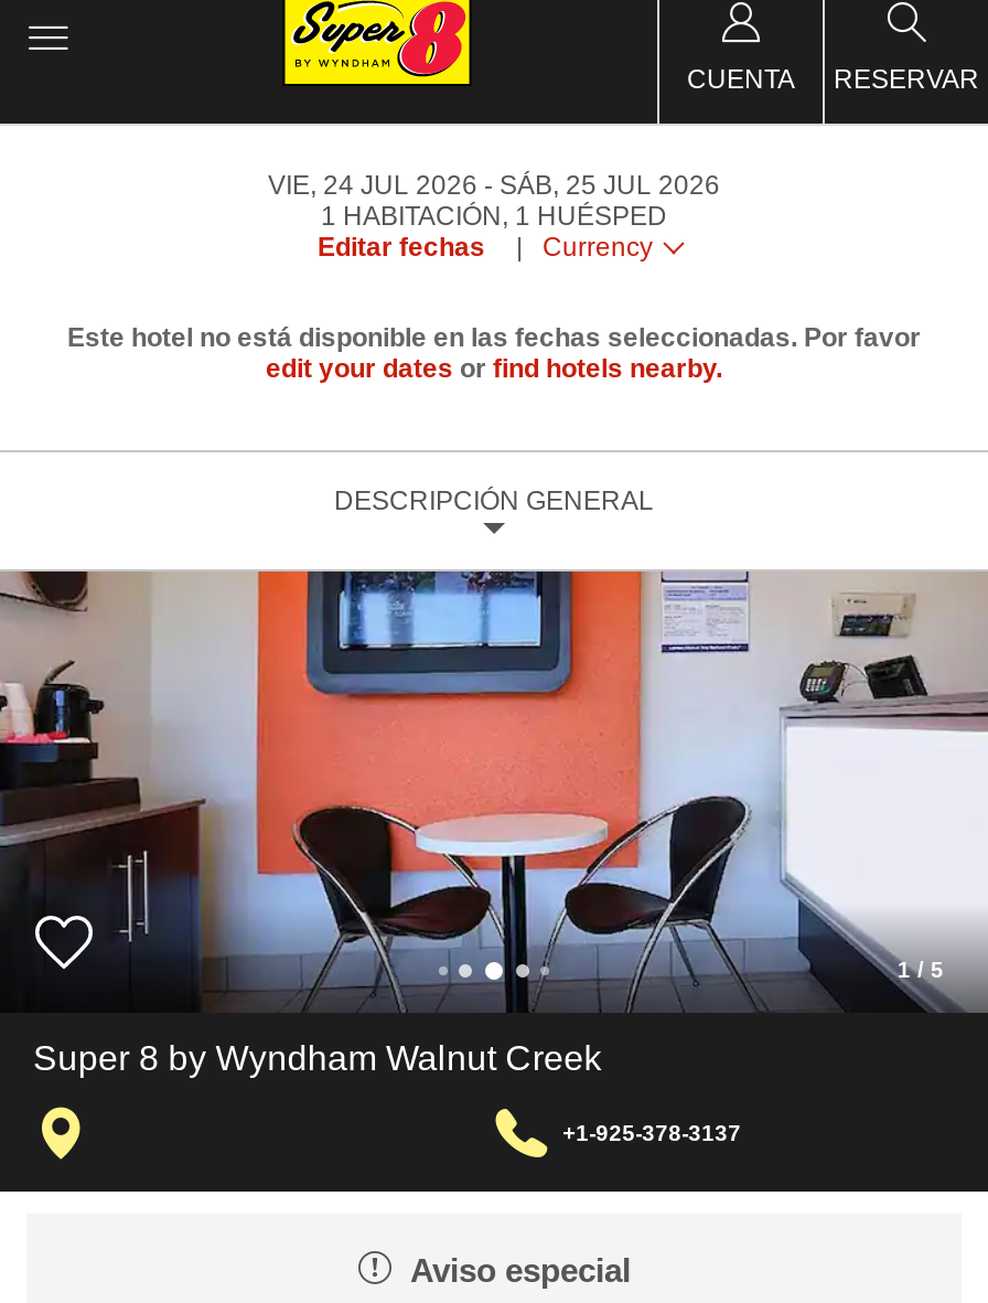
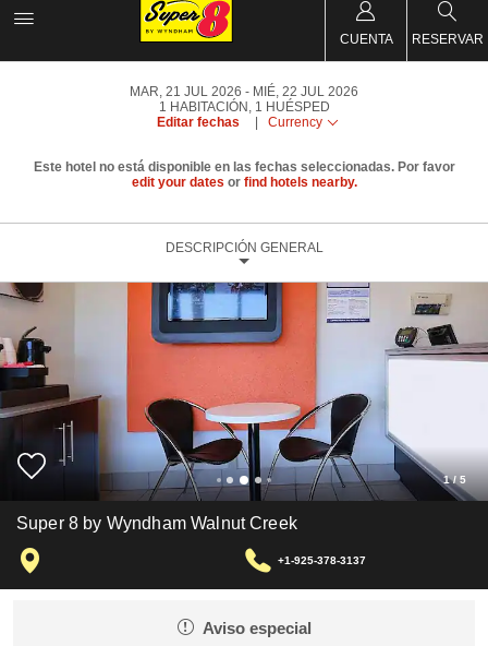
- VIE, 24 JUL 2026
+ MAR, 21 JUL 2026

- SÁB, 25 JUL 2026
+ MIÉ, 22 JUL 2026
